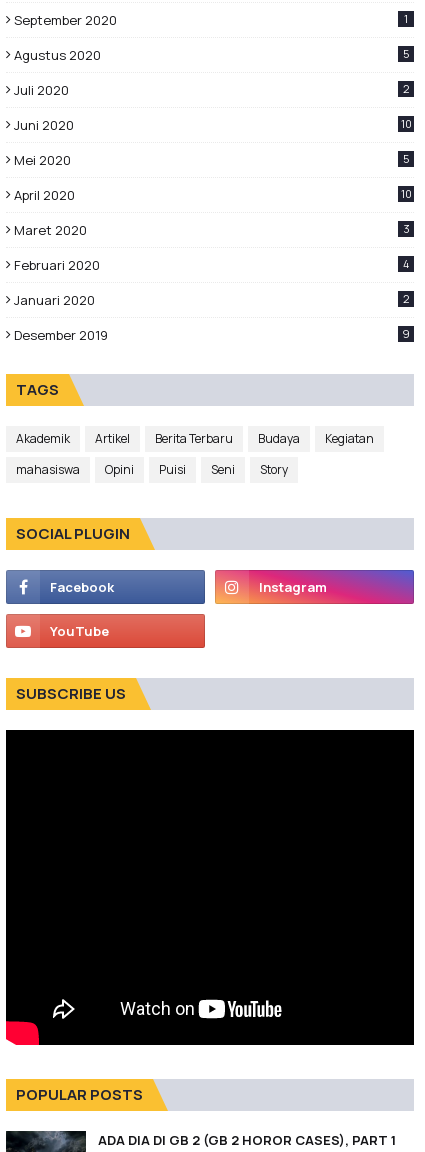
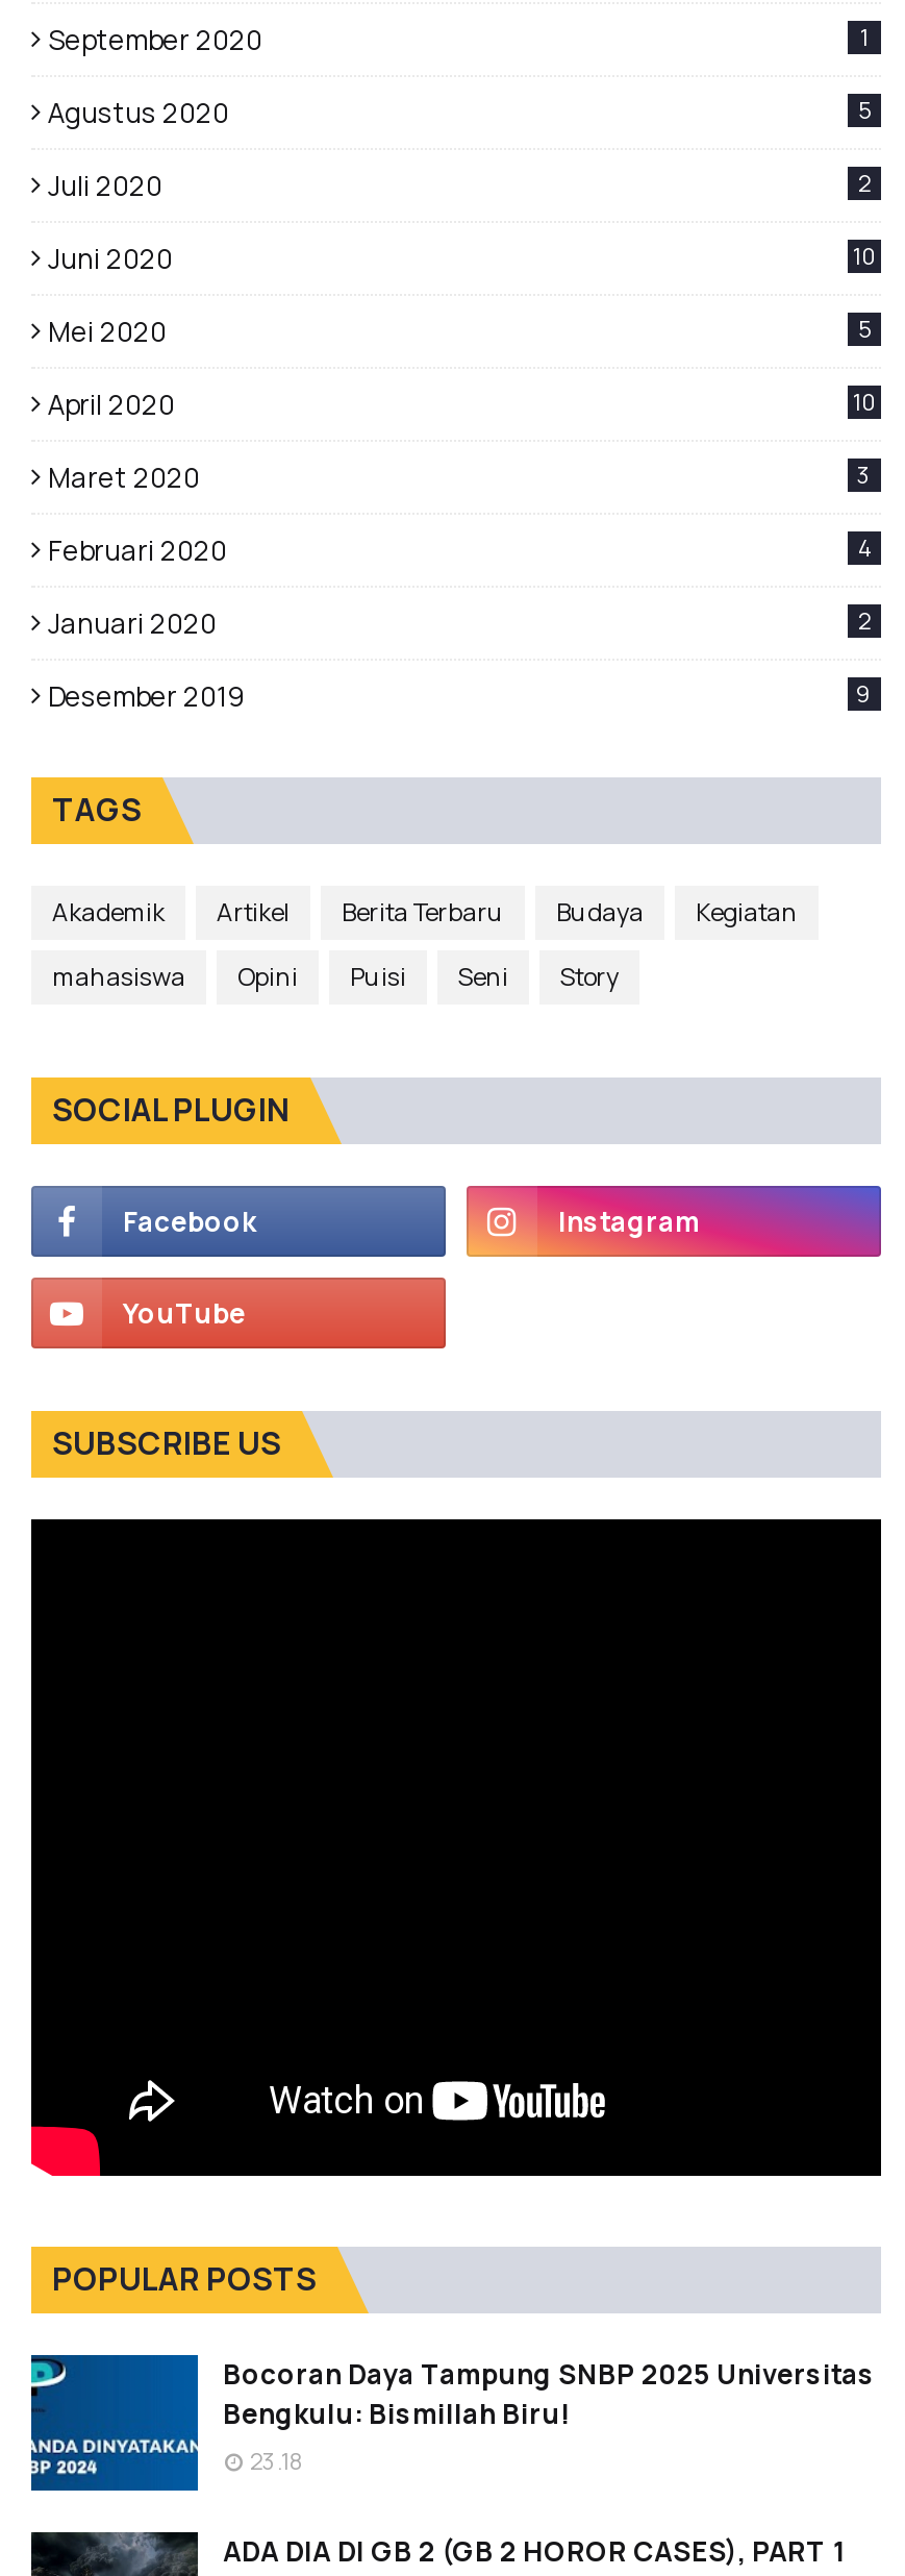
+ [image]
+ Bocoran Daya Tampung SNBP 2025 Universitas
+ Bengkulu: Bismillah Biru!
+ 23.18
